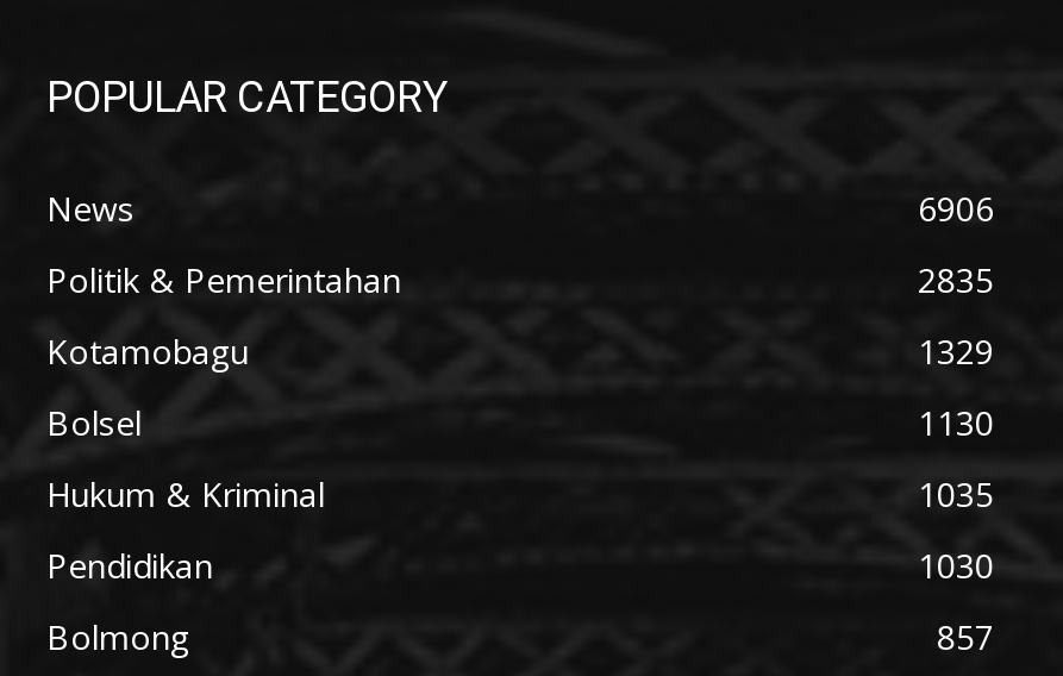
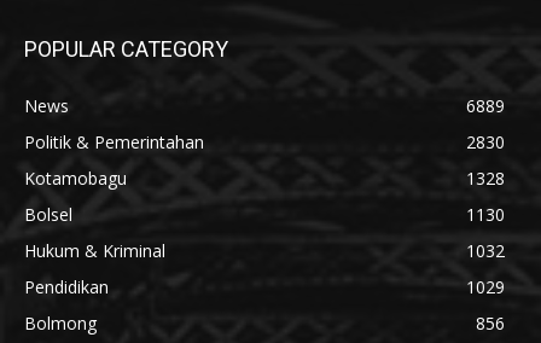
- 6906
+ 6889

- 2835
+ 2830

- 1329
+ 1328

- 1035
+ 1032

- 1030
+ 1029

- 857
+ 856
